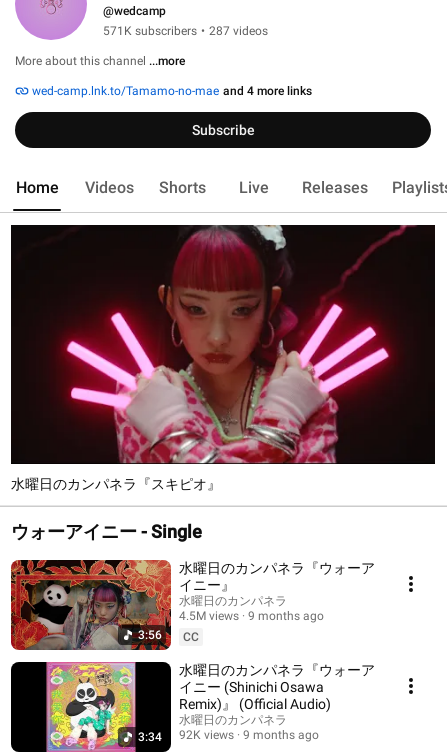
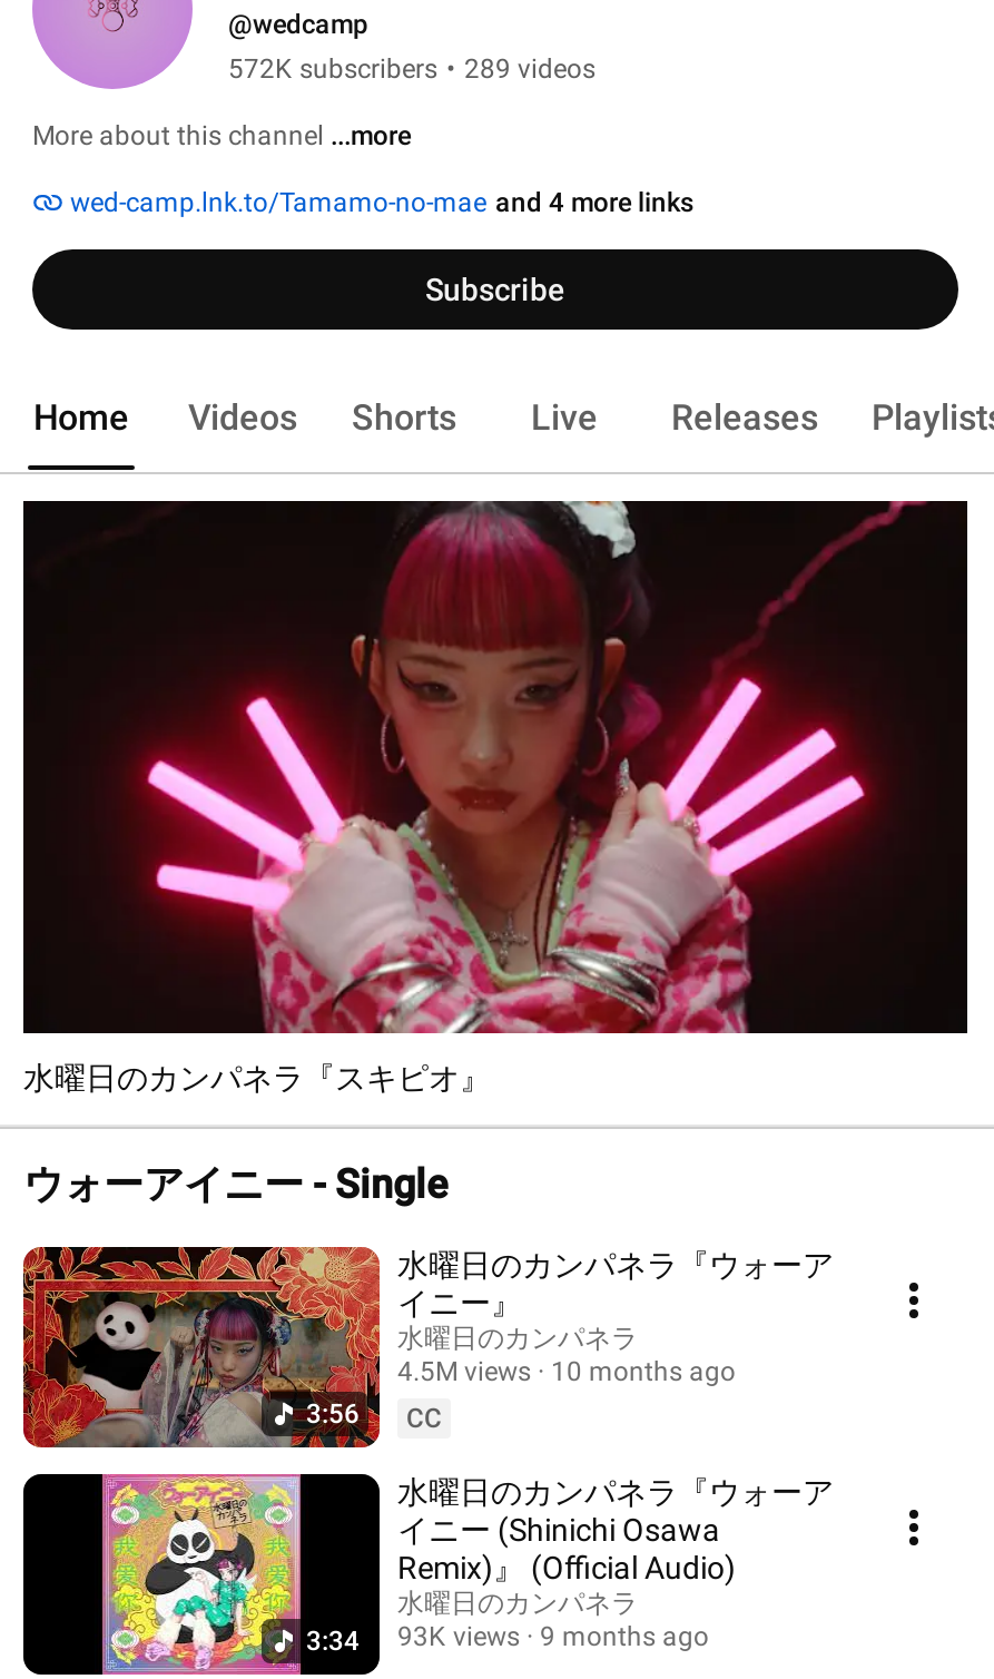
- 571K subscribers • 287 videos
+ 572K subscribers • 289 videos

- 4.5M views 9 months ago
+ 4.5M views 10 months ago

- 3:34 92K views 9 months ago
+ 3:34 93K views 9 months ago
